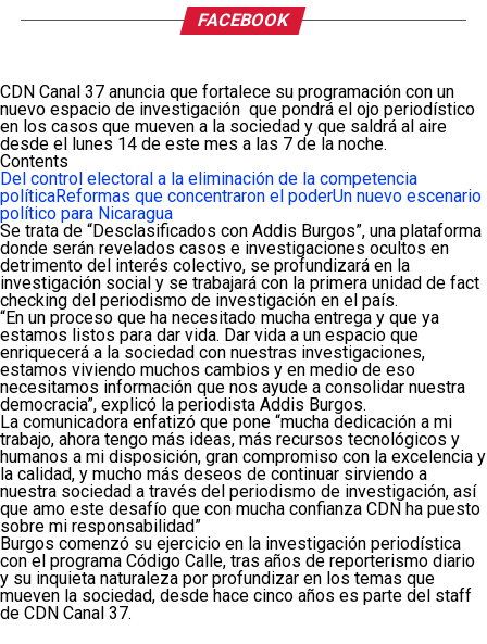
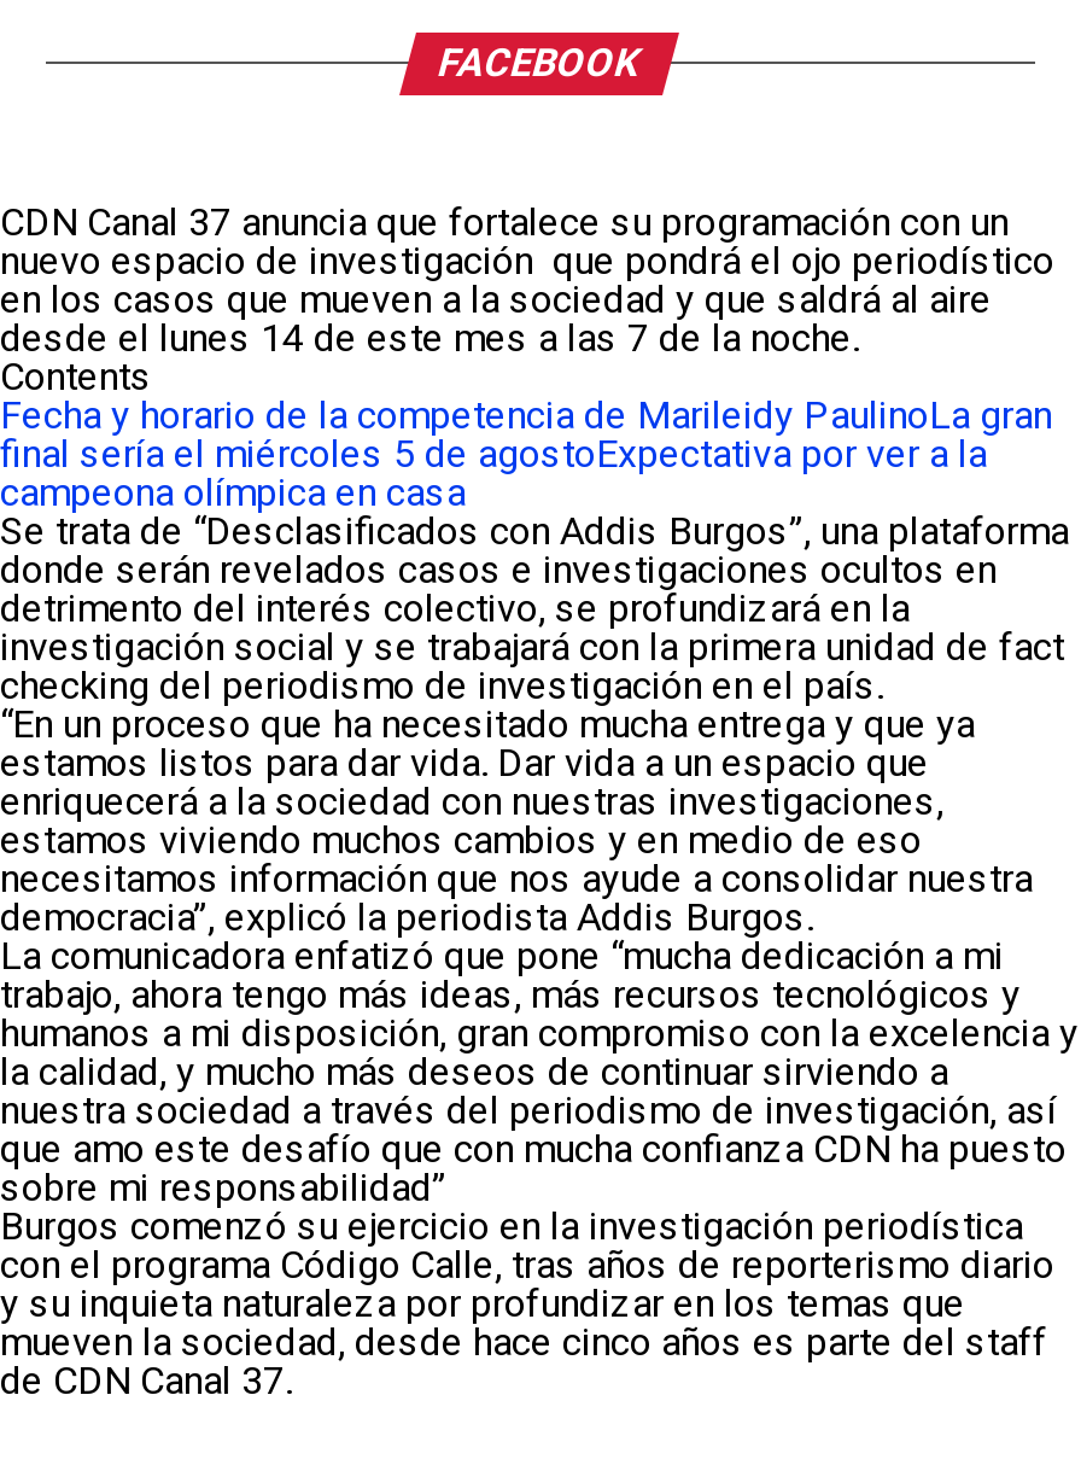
- Del control electoral a la eliminación de la competencia
- políticaReformas que concentraron el poderUn nuevo escenario
- político para Nicaragua
+ Fecha y horario de la competencia de Marileidy PaulinoLa gran
+ final sería el miércoles 5 de agostoExpectativa por ver a la
+ campeona olímpica en casa
